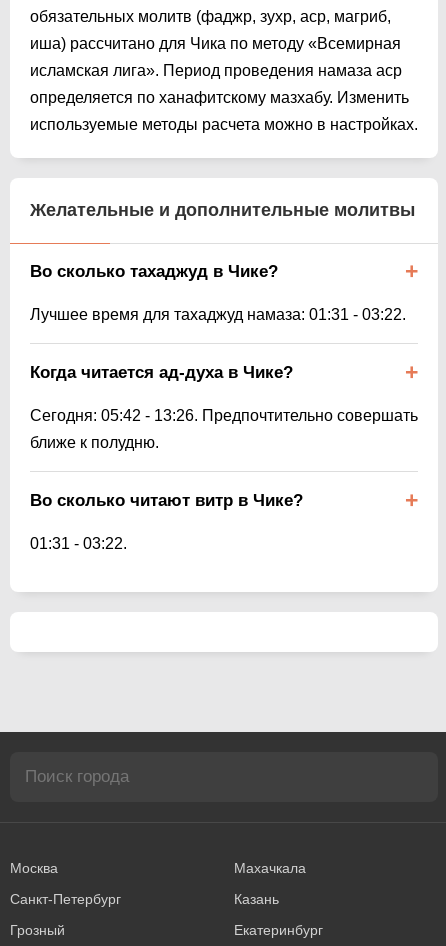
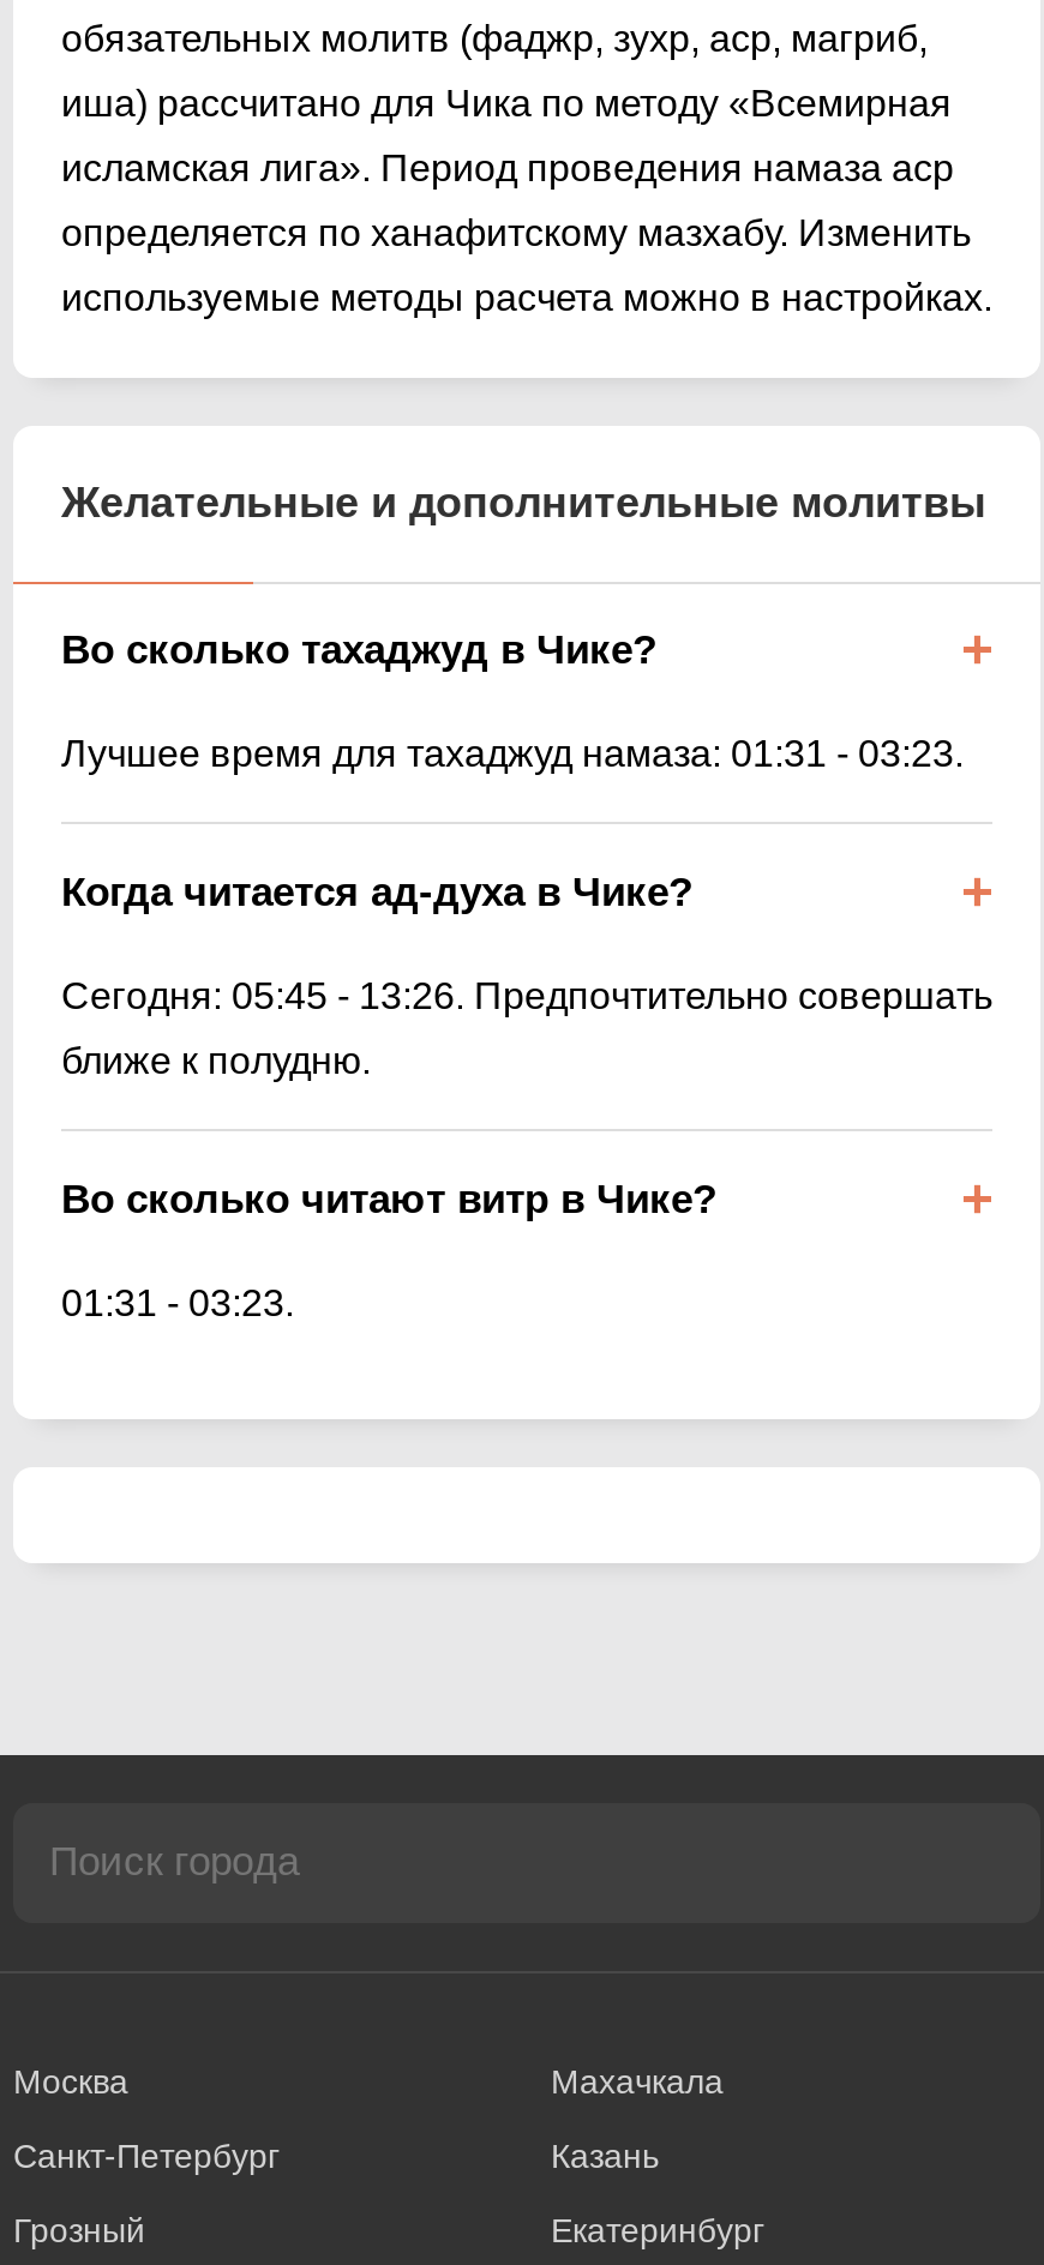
- Лучшее время для тахаджуд намаза: 01:31 - 03:22.
+ Лучшее время для тахаджуд намаза: 01:31 - 03:23.

- Сегодня: 05:42 - 13:26. Предпочтительно совершать
+ Сегодня: 05:45 - 13:26. Предпочтительно совершать

- 01:31 - 03:22.
+ 01:31 - 03:23.
